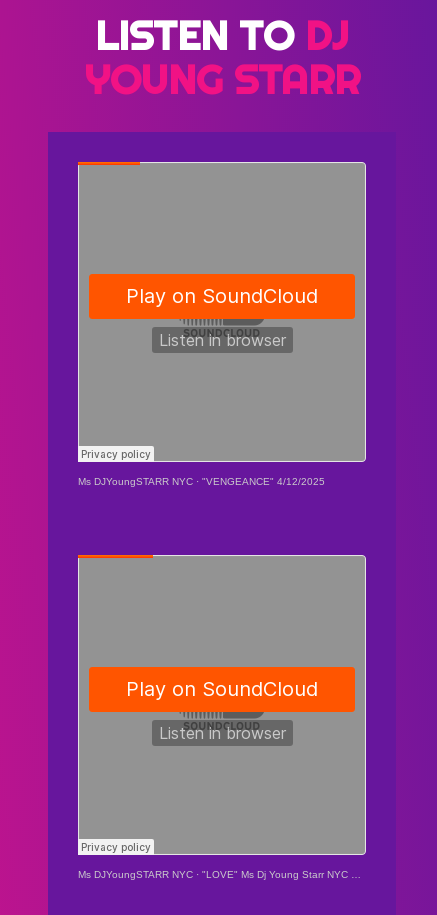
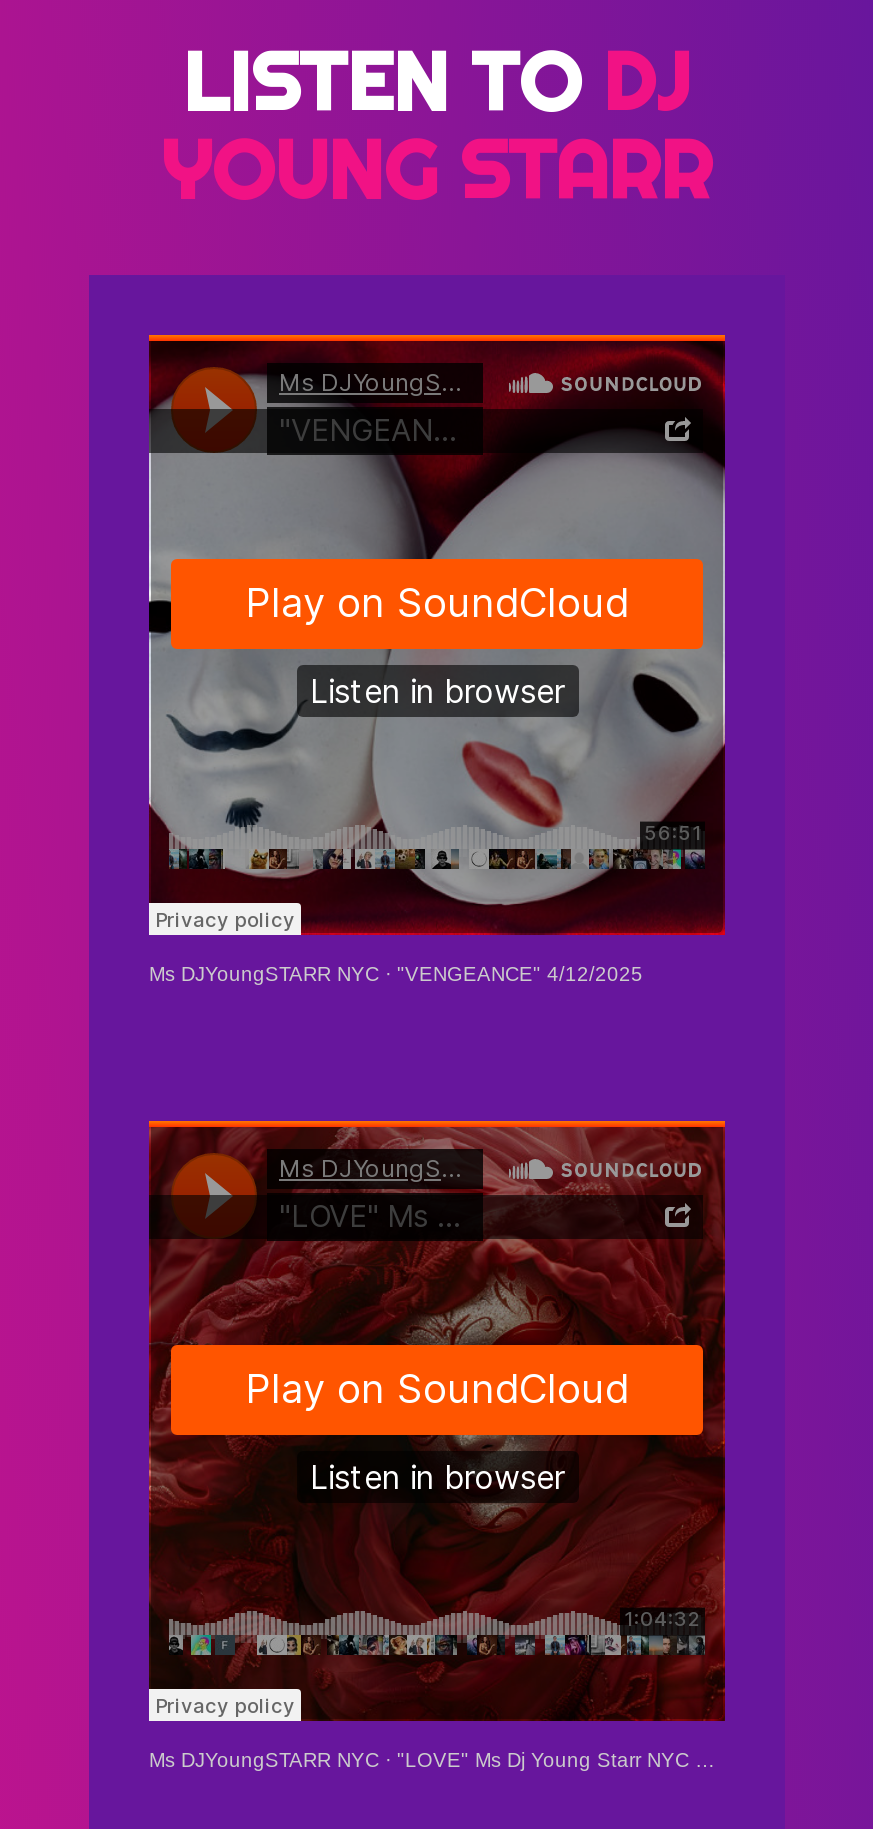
- [image]
+ [image]

- [image]
+ [image]
